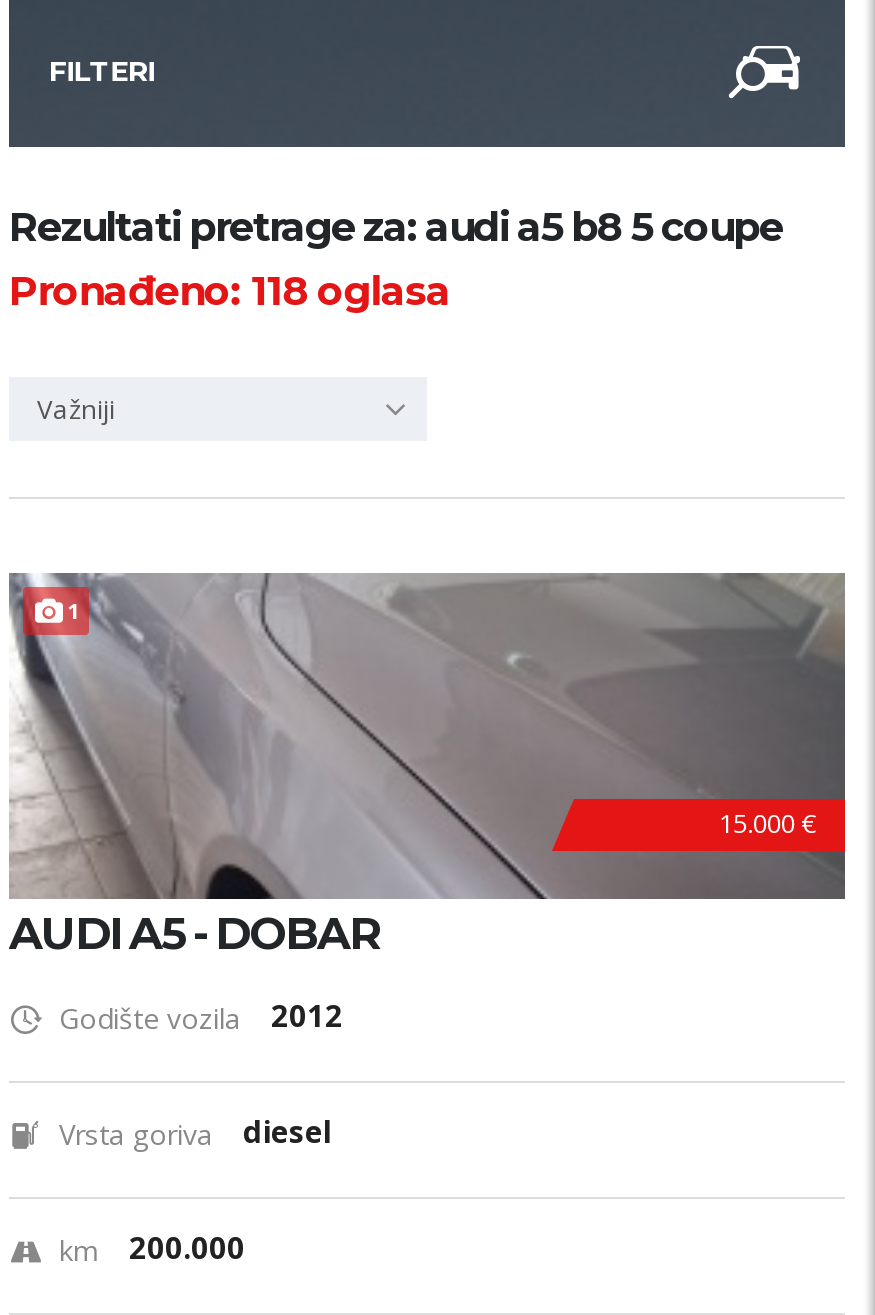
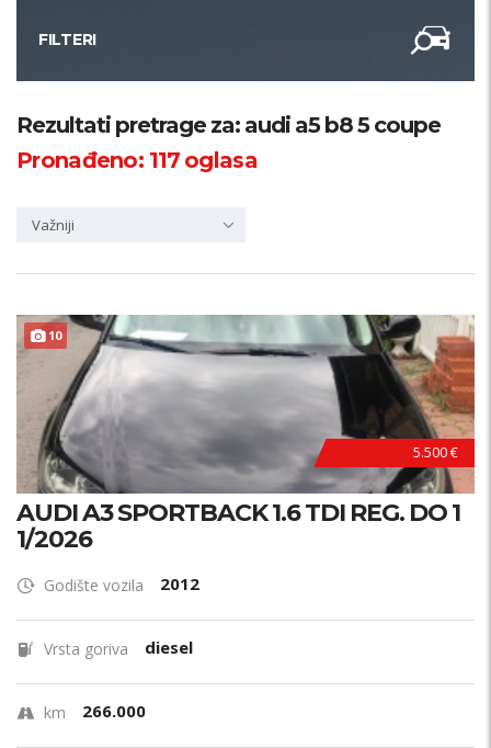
- Pronađeno: 118 oglasa
+ Pronađeno: 117 oglasa

- [image]
- 1
+ [image]
+ 10

- 15.000 €
+ 5.500 €

- AUDI A5 - DOBAR
+ AUDI A3 SPORTBACK 1.6 TDI REG. DO 1
+ 1/2026

- km 200.000
+ km 266.000
